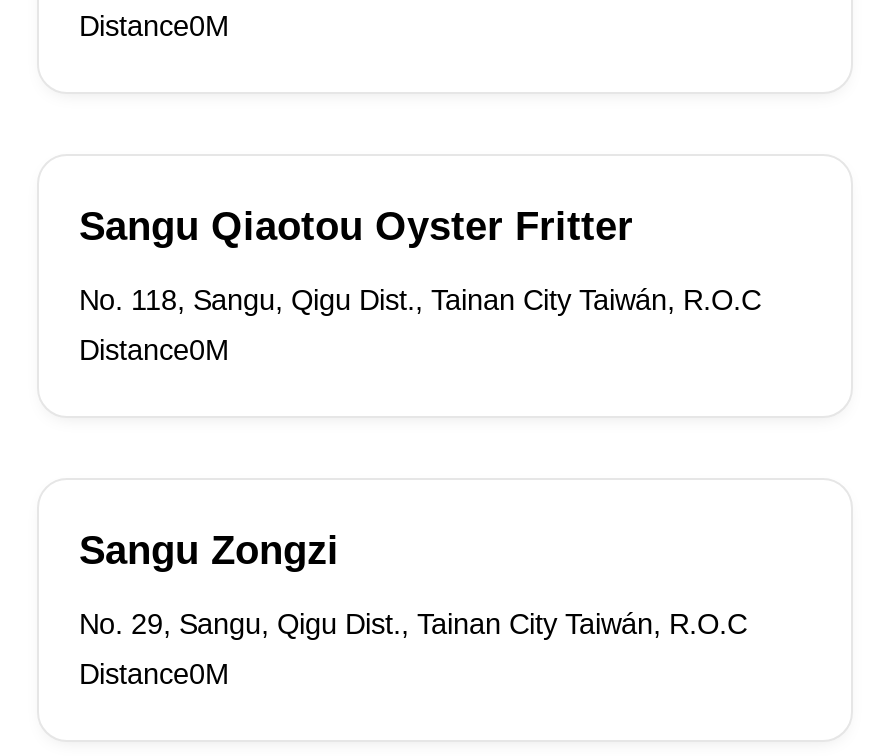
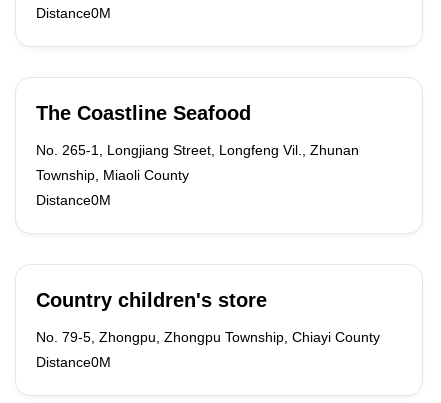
- Sangu Qiaotou Oyster Fritter
- No. 118, Sangu, Qigu Dist., Tainan City Taiwán, R.O.C
+ The Coastline Seafood
+ No. 265-1, Longjiang Street, Longfeng Vil., Zhunan
+ Township, Miaoli County

- Sangu Zongzi
+ Country children's store

- No. 29, Sangu, Qigu Dist., Tainan City Taiwán, R.O.C
+ No. 79-5, Zhongpu, Zhongpu Township, Chiayi County
